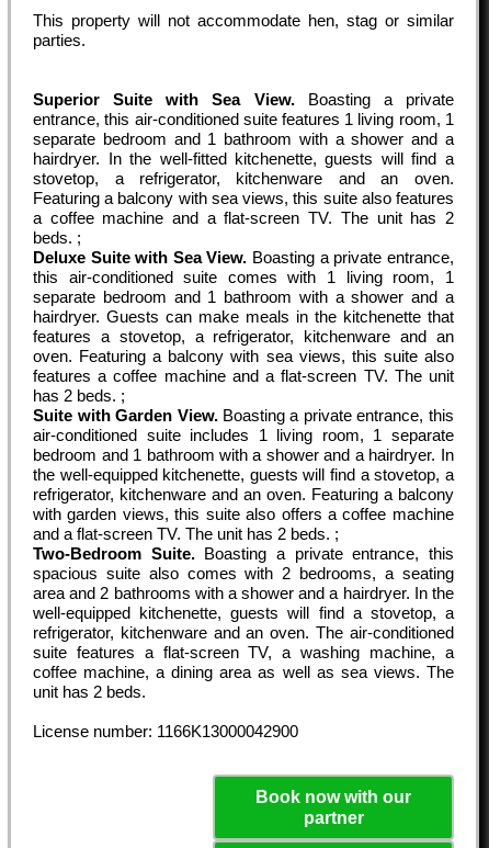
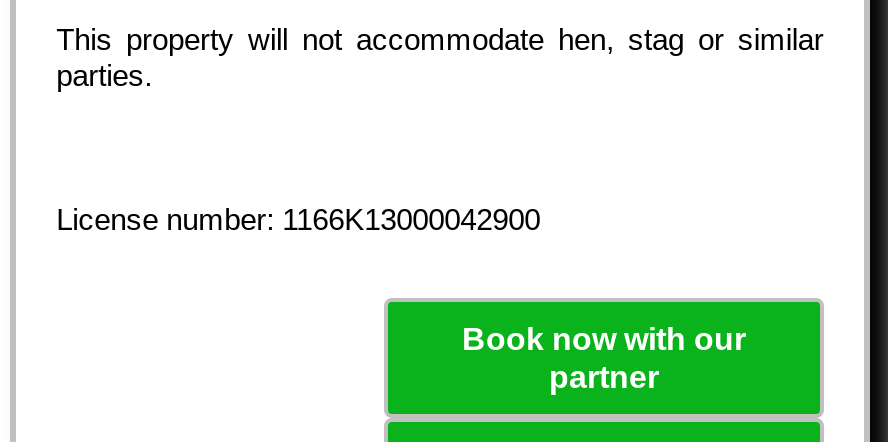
- Superior Suite with Sea View. Boasting a private
- entrance, this air-conditioned suite features 1 living room, 1
- separate bedroom and 1 bathroom with a shower and a
- hairdryer. In the well-fitted kitchenette, guests will find a
- stovetop, a refrigerator, kitchenware and an oven.
- Featuring a balcony with sea views, this suite also features
- a coffee machine and a flat-screen TV. The unit has 2
- beds. ;
- Deluxe Suite with Sea View. Boasting a private entrance,
- this air-conditioned suite comes with 1 living room, 1
- separate bedroom and 1 bathroom with a shower and a
- hairdryer. Guests can make meals in the kitchenette that
- features a stovetop, a refrigerator, kitchenware and an
- oven. Featuring a balcony with sea views, this suite also
- features a coffee machine and a flat-screen TV. The unit
- has 2 beds. ;
- Suite with Garden View. Boasting a private entrance, this
- air-conditioned suite includes 1 living room, 1 separate
- bedroom and 1 bathroom with a shower and a hairdryer. In
- the well-equipped kitchenette, guests will find a stovetop, a
- refrigerator, kitchenware and an oven. Featuring a balcony
- with garden views, this suite also offers a coffee machine
- and a flat-screen TV. The unit has 2 beds. ;
- Two-Bedroom Suite. Boasting a private entrance, this
- spacious suite also comes with 2 bedrooms, a seating
- area and 2 bathrooms with a shower and a hairdryer. In the
- well-equipped kitchenette, guests will find a stovetop, a
- refrigerator, kitchenware and an oven. The air-conditioned
- suite features a flat-screen TV, a washing machine, a
- coffee machine, a dining area as well as sea views. The
- unit has 2 beds.
